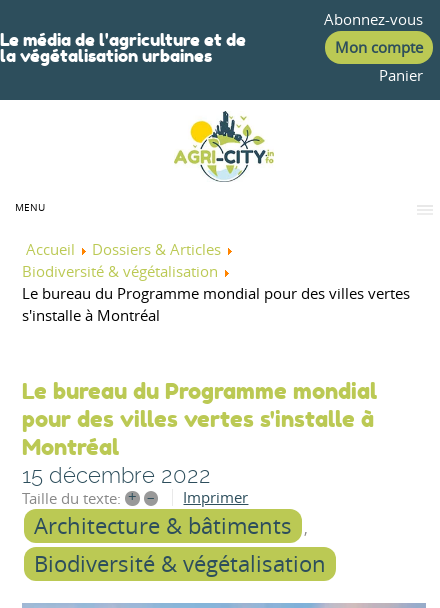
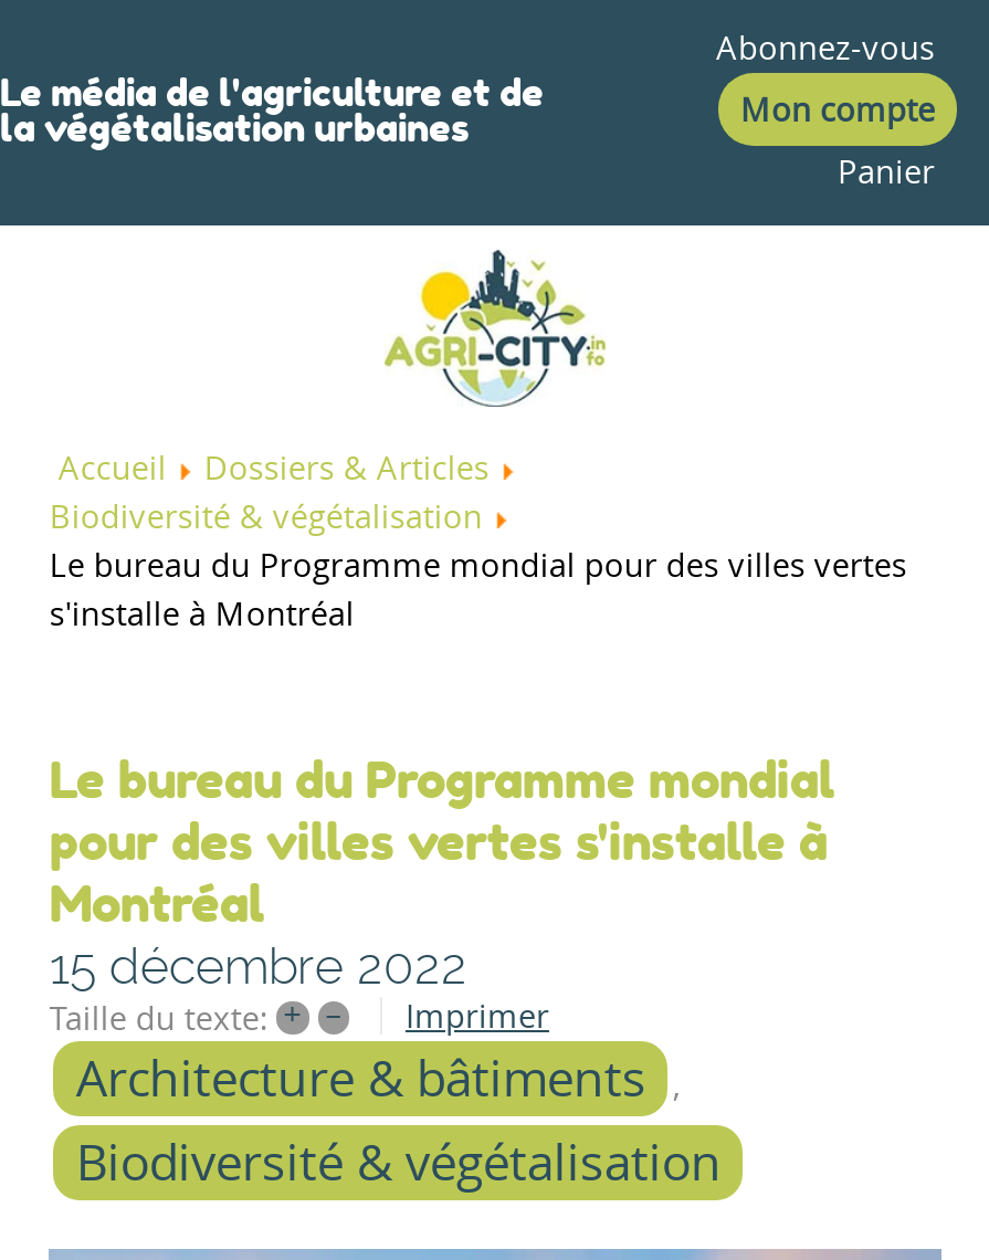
- MENU
